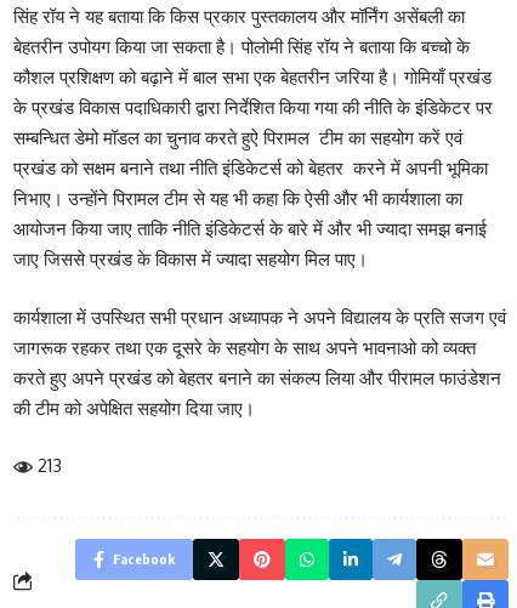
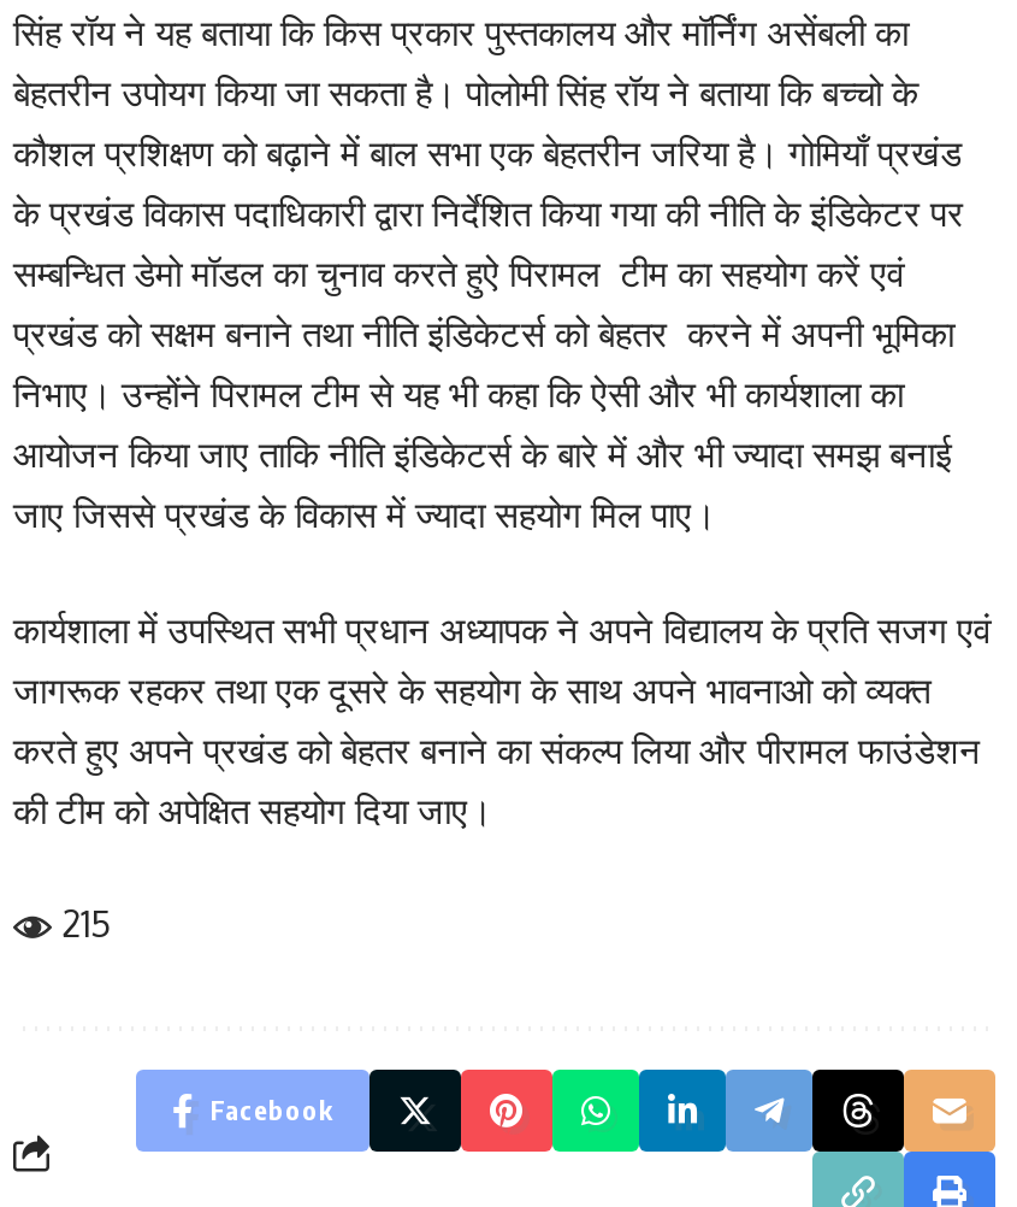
- 213
+ 215
